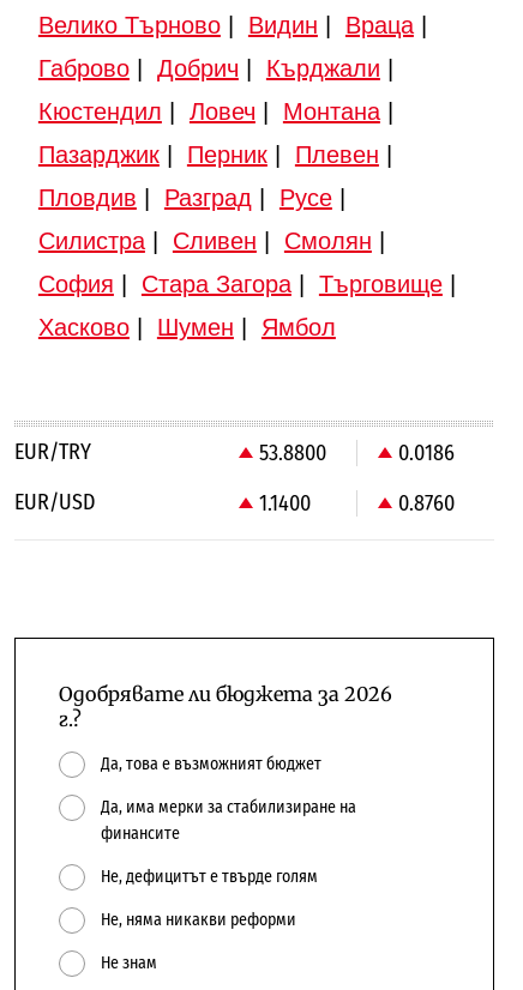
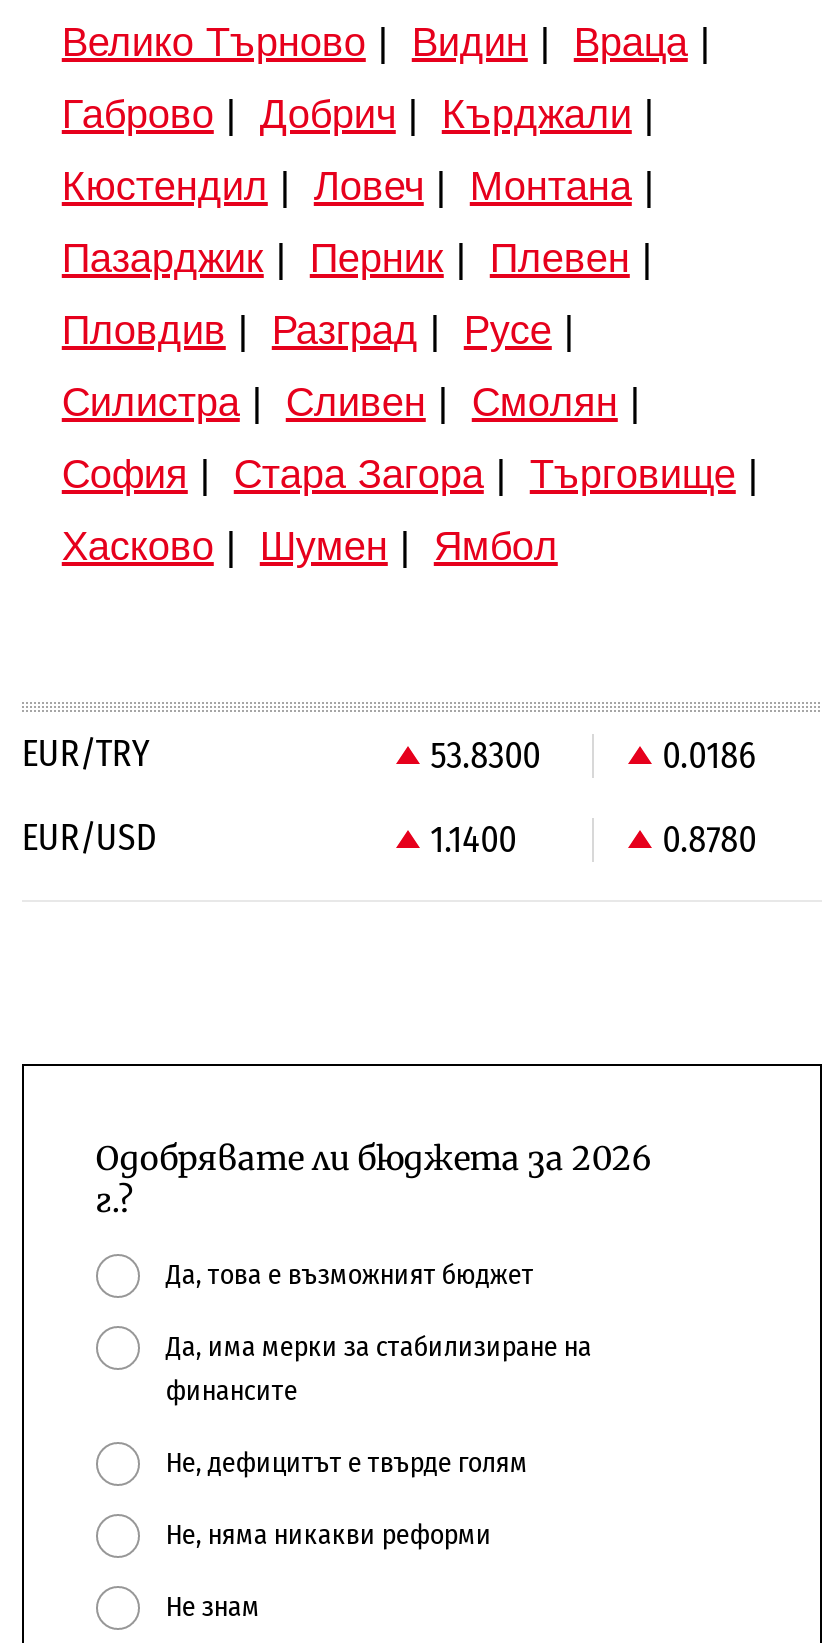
- 53.8800
+ 53.8300

- 0.8760
+ 0.8780
